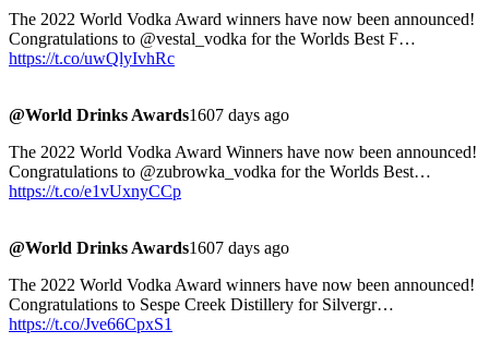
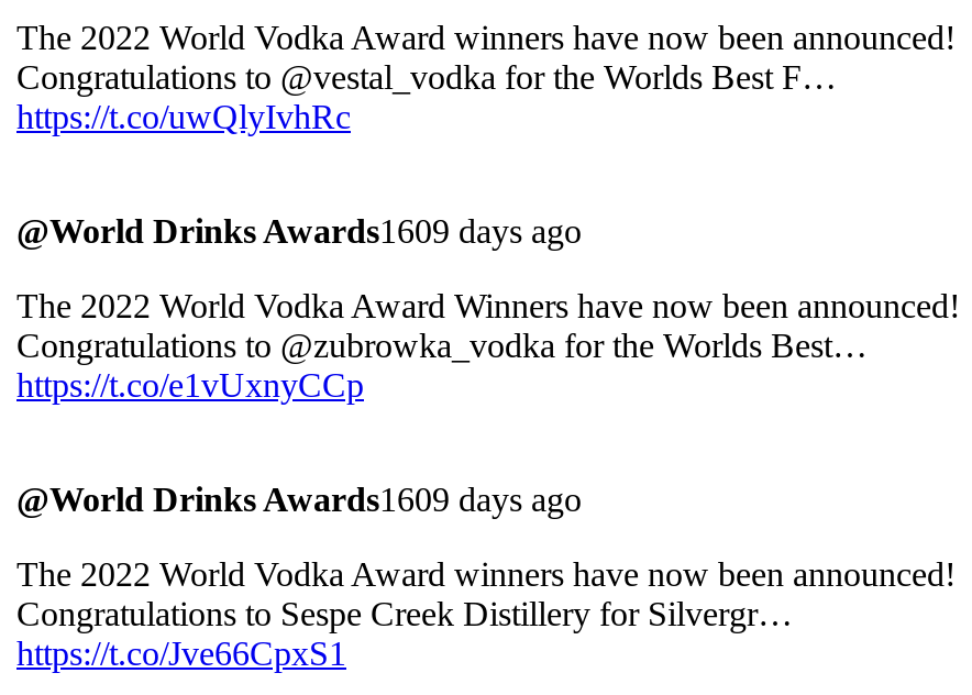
- @World Drinks Awards1607 days ago
+ @World Drinks Awards1609 days ago

- @World Drinks Awards1607 days ago
+ @World Drinks Awards1609 days ago
